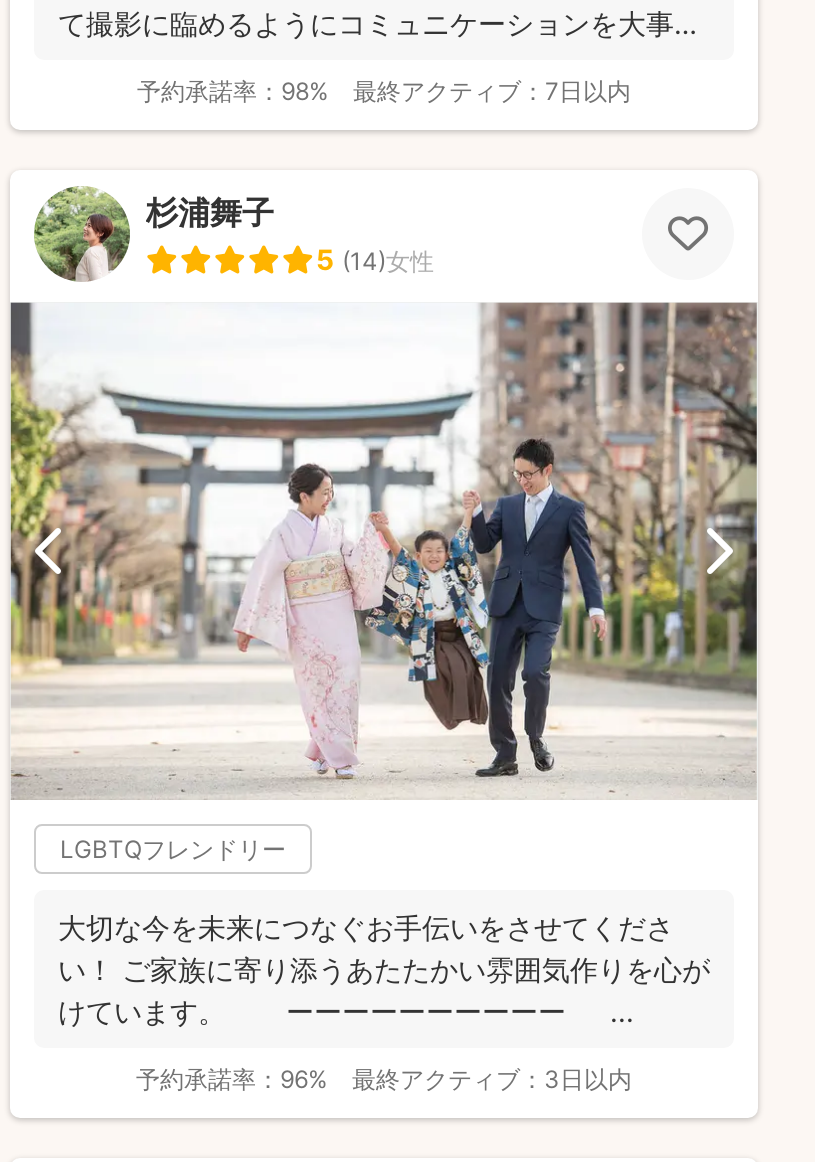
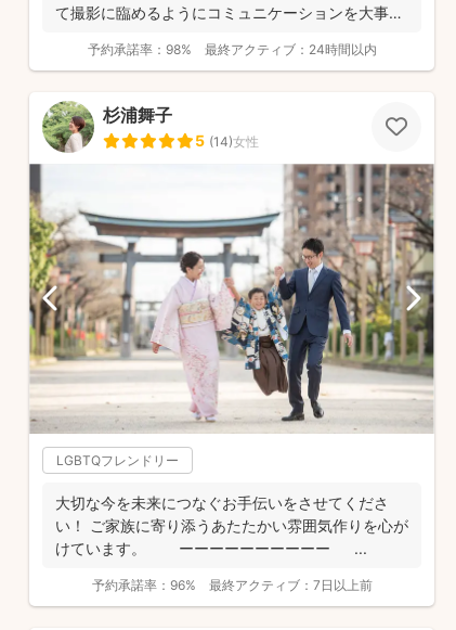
- 最終アクティブ：7日以内
+ 最終アクティブ：24時間以内

- 最終アクティブ：3日以内
+ 最終アクティブ：7日以上前
